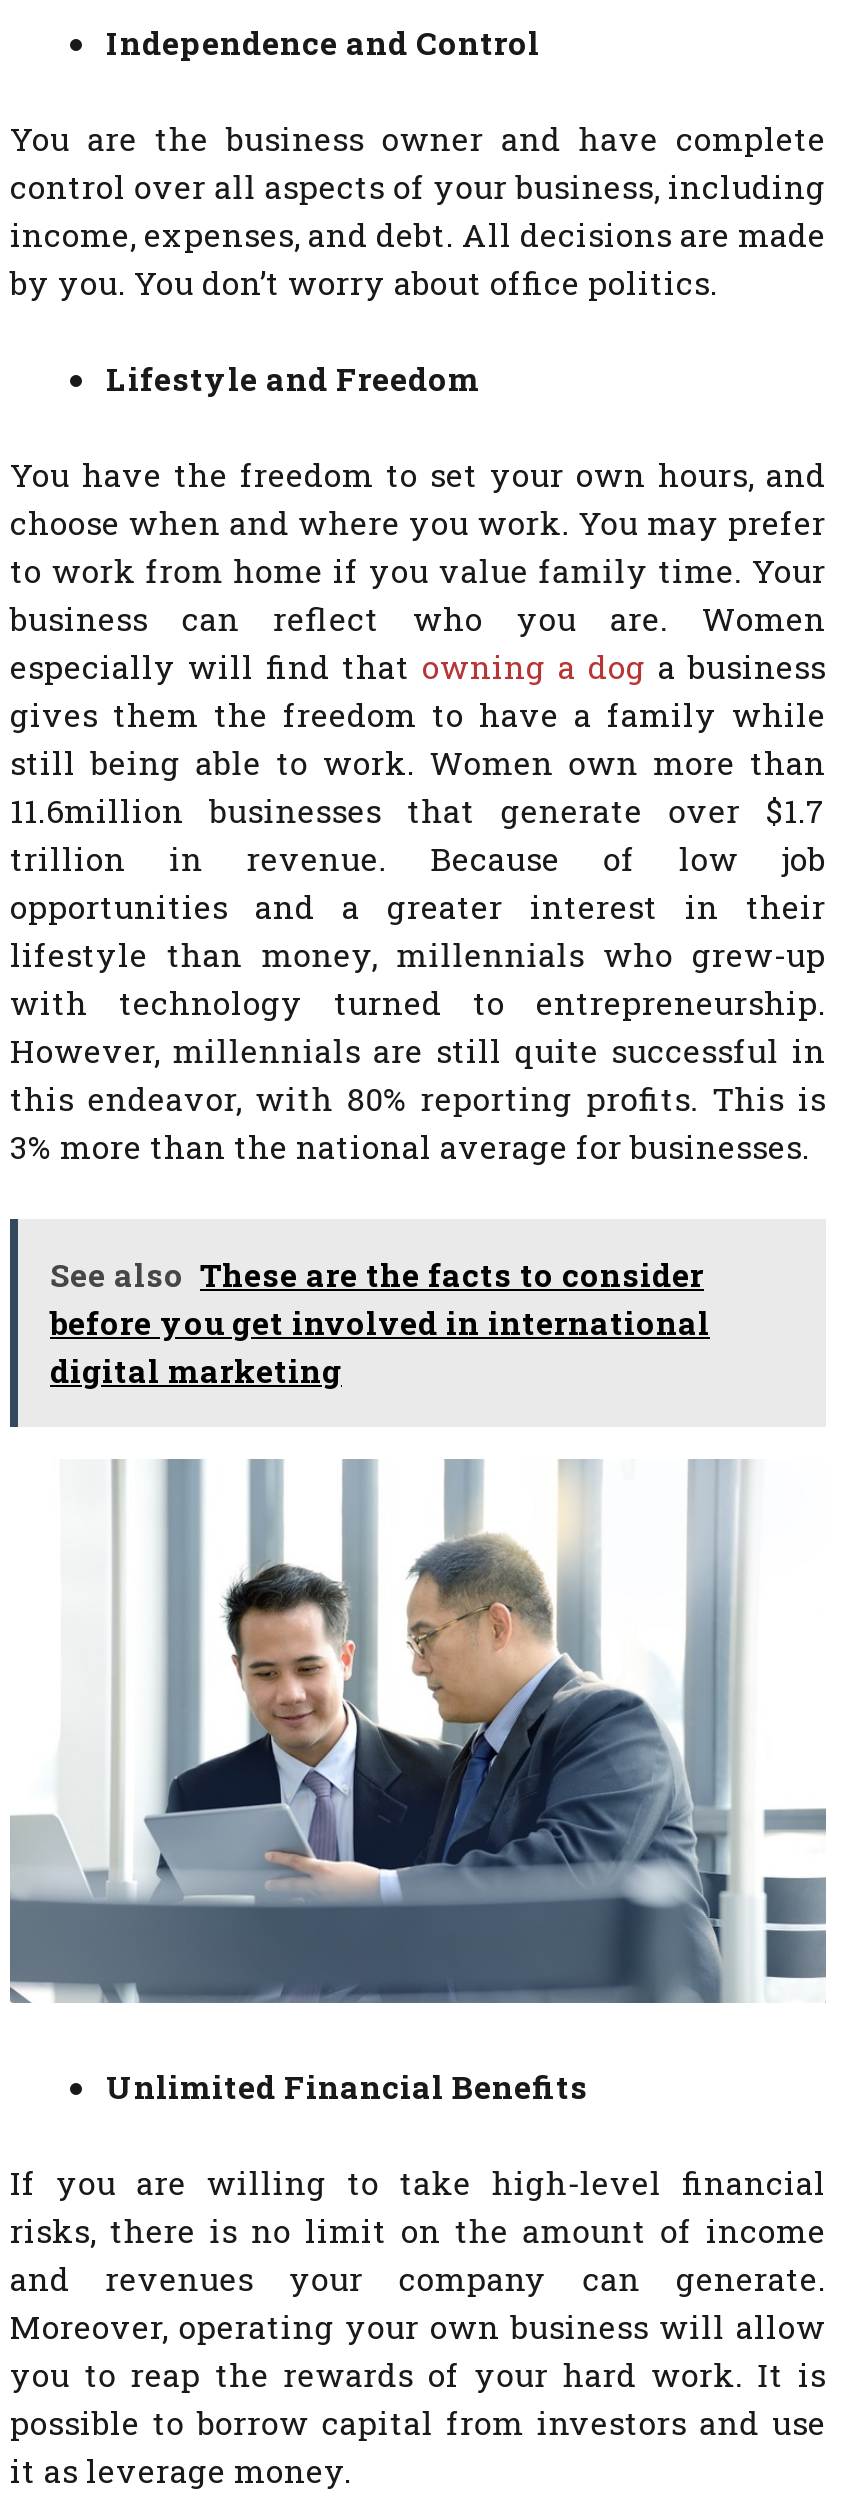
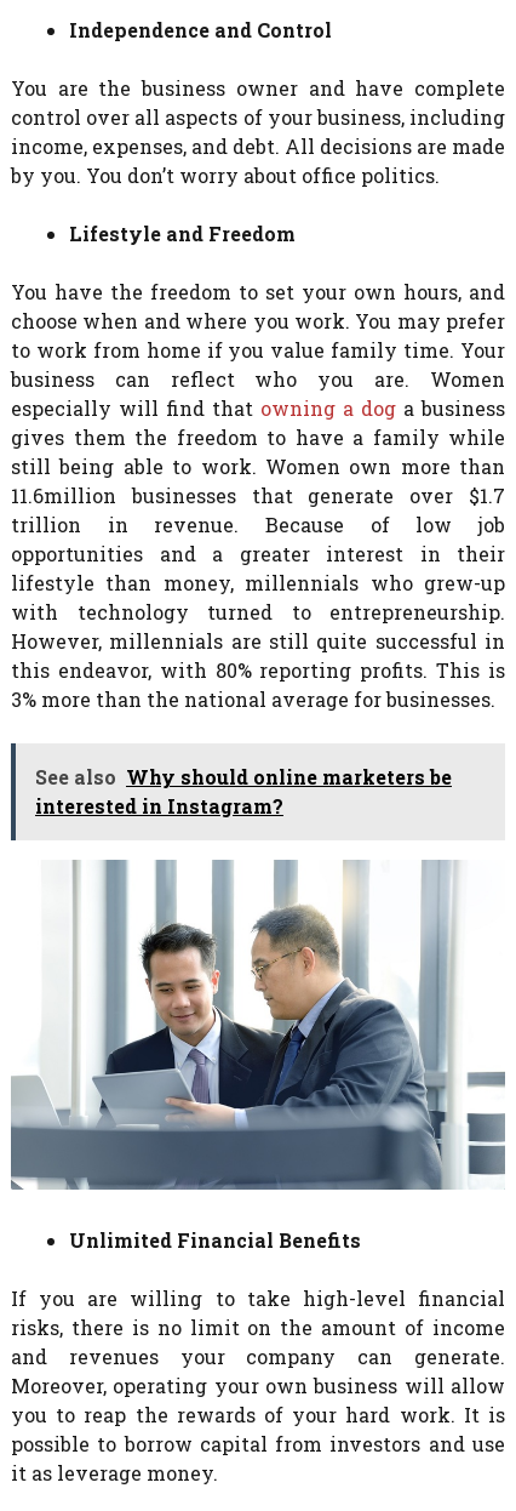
- See also These are the facts to consider
- before you get involved in international
- digital marketing
+ See also Why should online marketers be
+ interested in Instagram?
